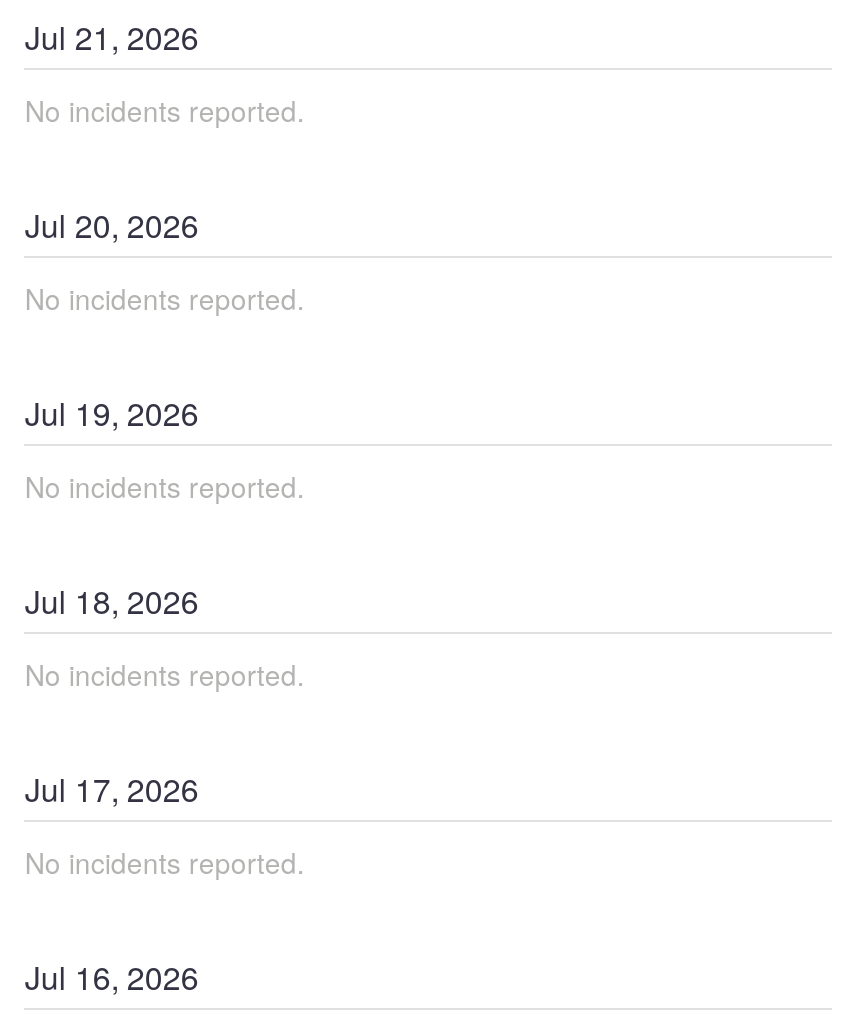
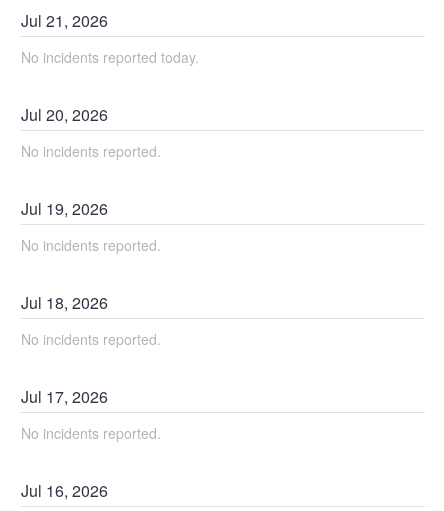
- No incidents reported.
+ No incidents reported today.
